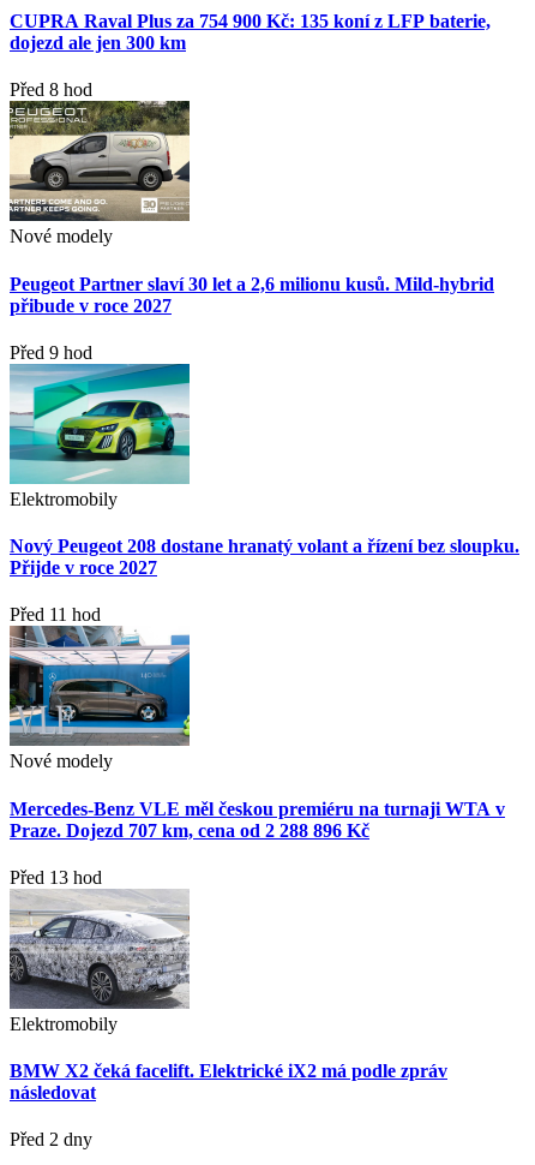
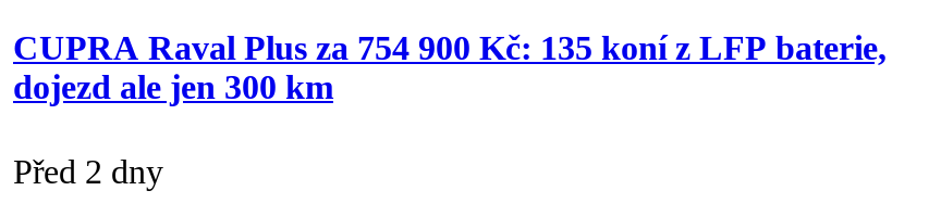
- [image]
- Před 8 hod

- Nové modely
- Peugeot Partner slaví 30 let a 2,6 milionu kusů. Mild-hybrid
- přibude v roce 2027
- Před 9 hod

- [image]
- Elektromobily
- Nový Peugeot 208 dostane hranatý volant a řízení bez sloupku.
- Přijde v roce 2027
- Před 11 hod

- [image]
- Nové modely
- Mercedes-Benz VLE měl českou premiéru na turnaji WTA v
- Praze. Dojezd 707 km, cena od 2 288 896 Kč
- Před 13 hod

- [image]
- Elektromobily
- BMW X2 čeká facelift. Elektrické iX2 má podle zpráv
- následovat
